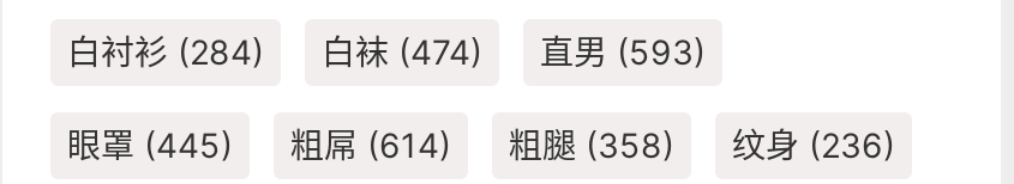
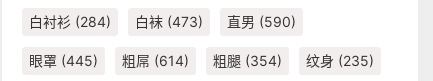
- 白袜(474)
+ 白袜(473)

- 直男(593)
+ 直男(590)

- 粗腿(358)
+ 粗腿(354)

- 纹身(236)
+ 纹身(235)
